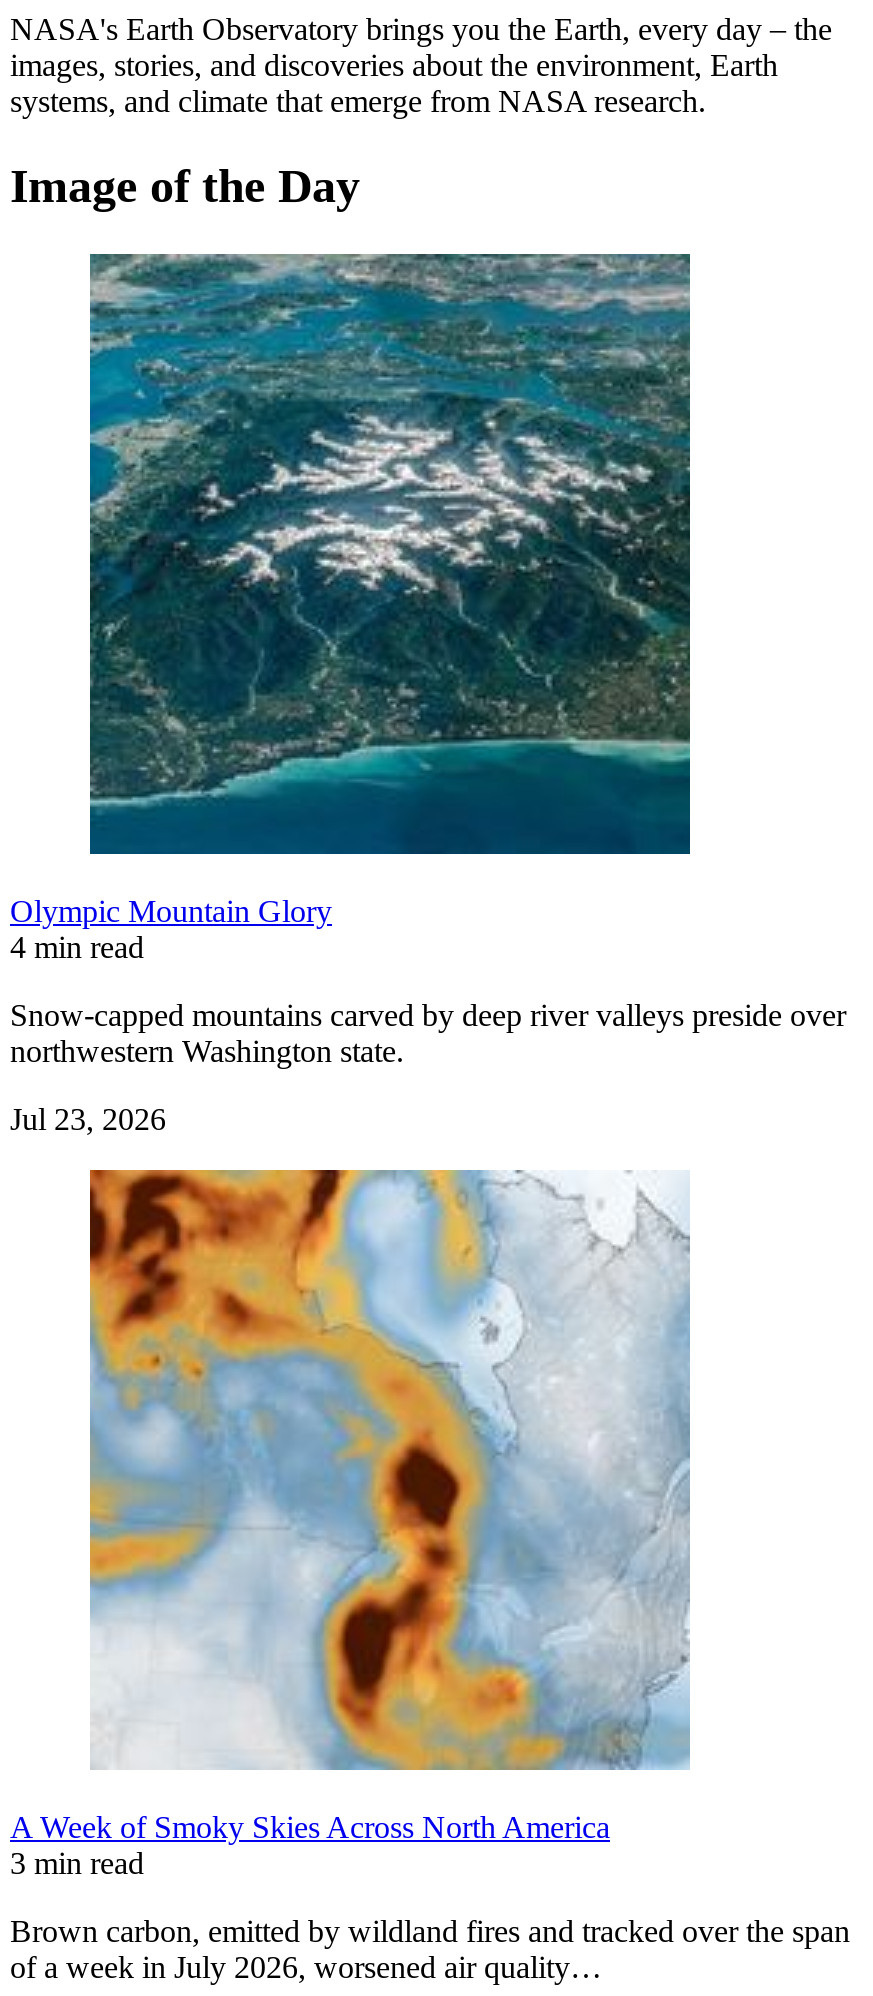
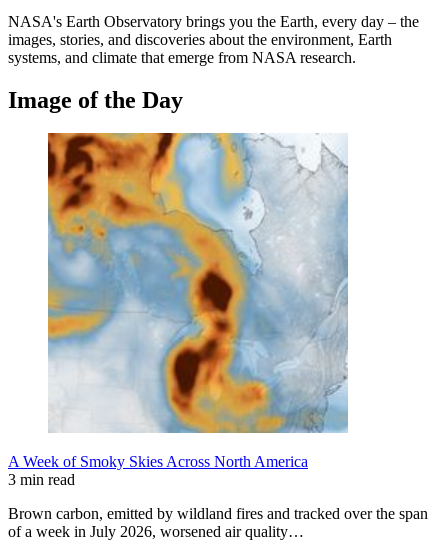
- [image]
- Olympic Mountain Glory
- 4 min read
- Snow-capped mountains carved by deep river valleys preside over
- northwestern Washington state.
- Jul 23, 2026
